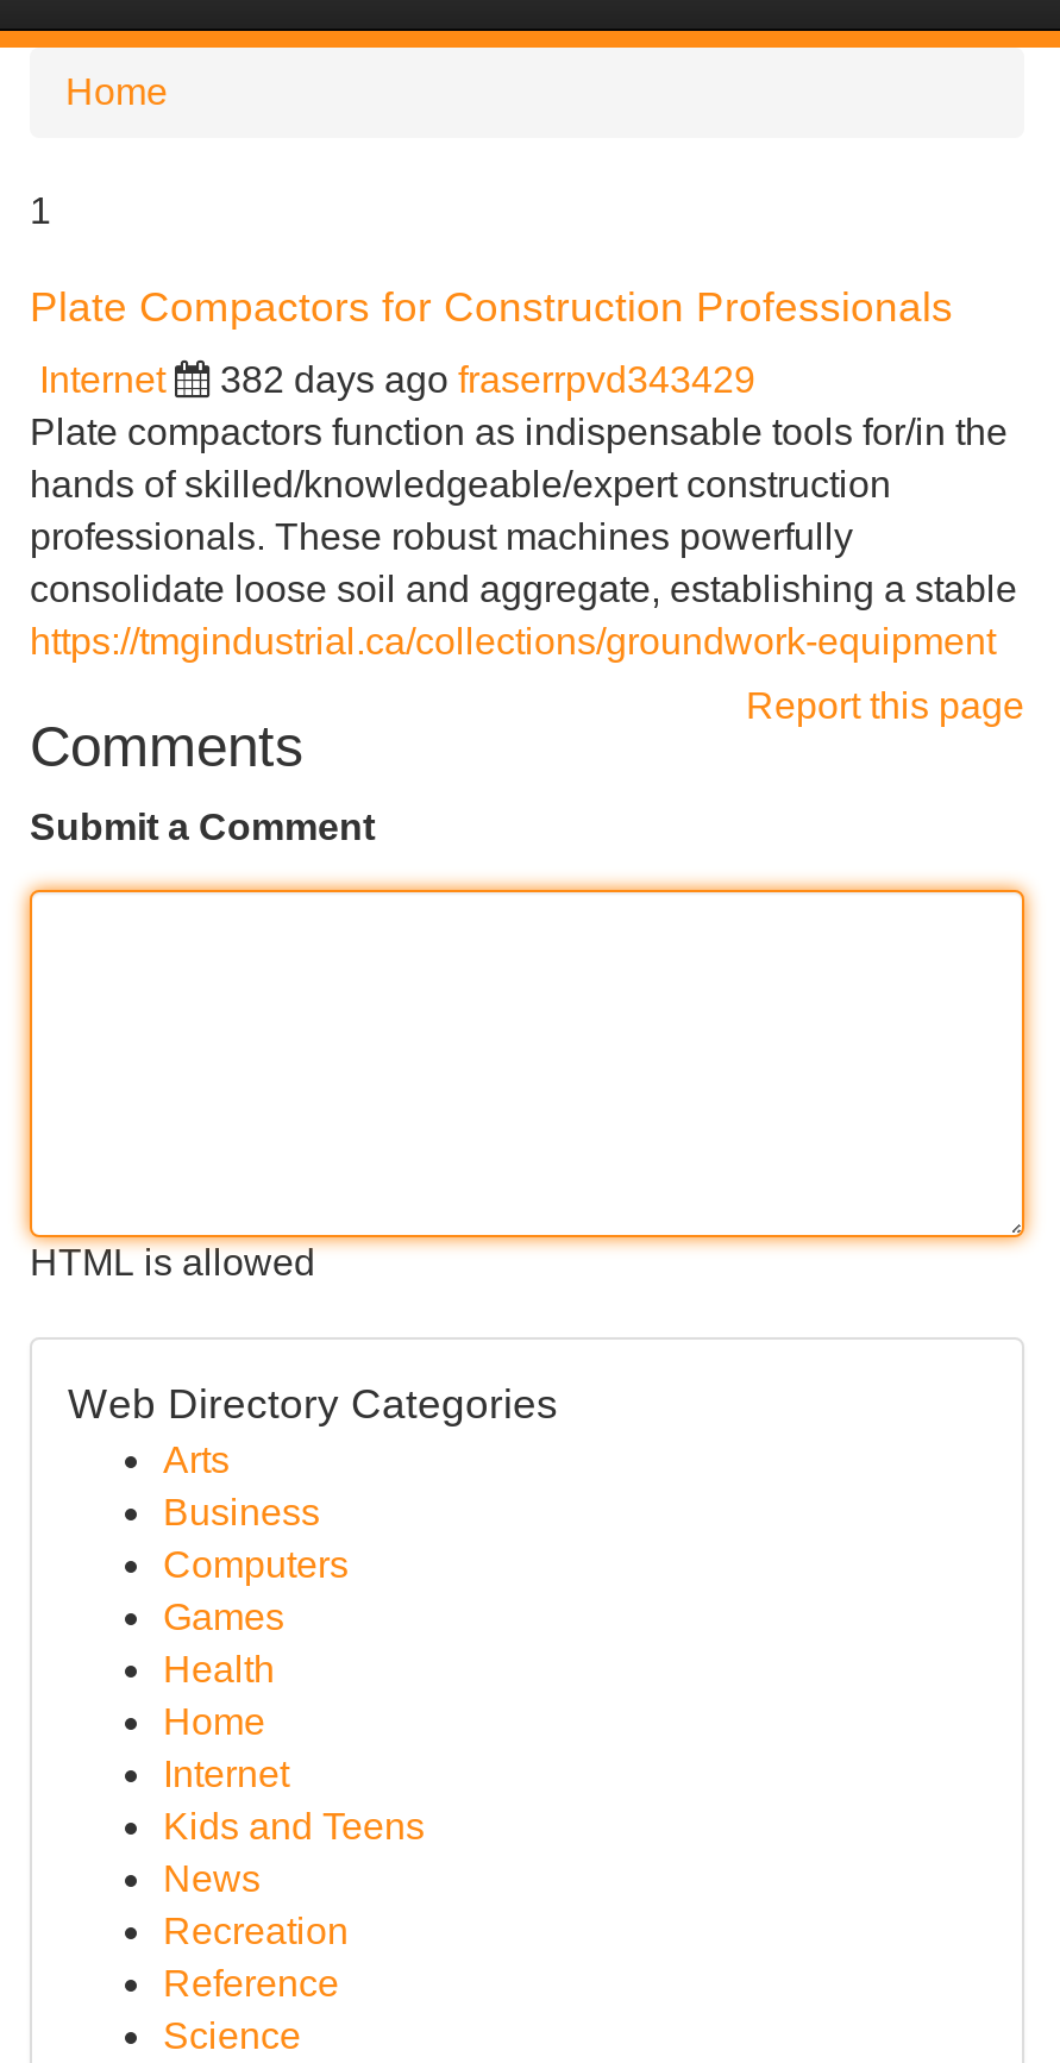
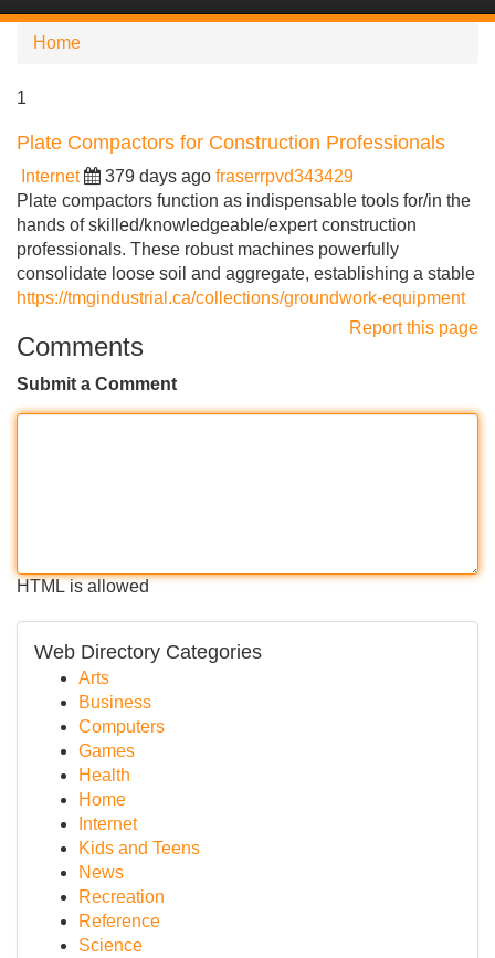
- 382 days ago fraserrpvd343429
+ 379 days ago fraserrpvd343429
